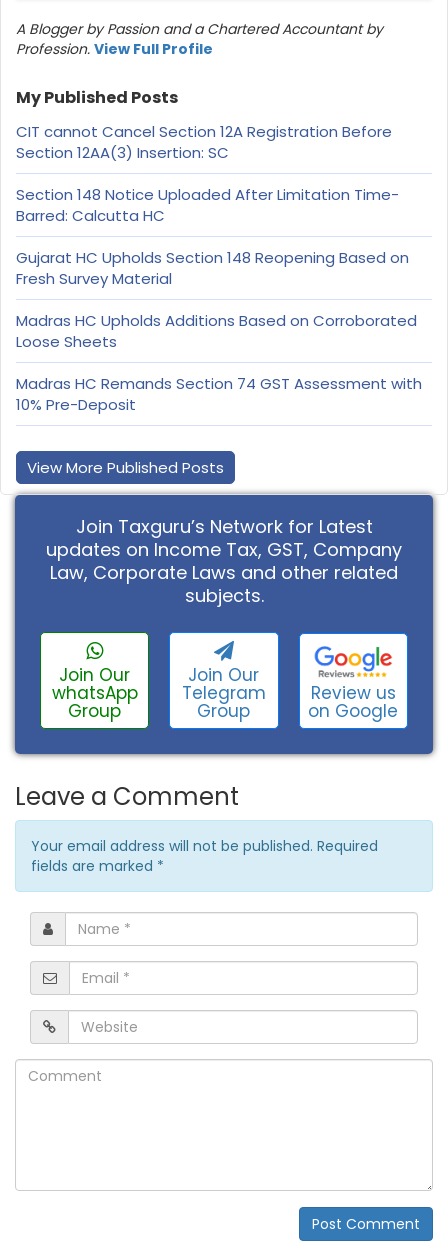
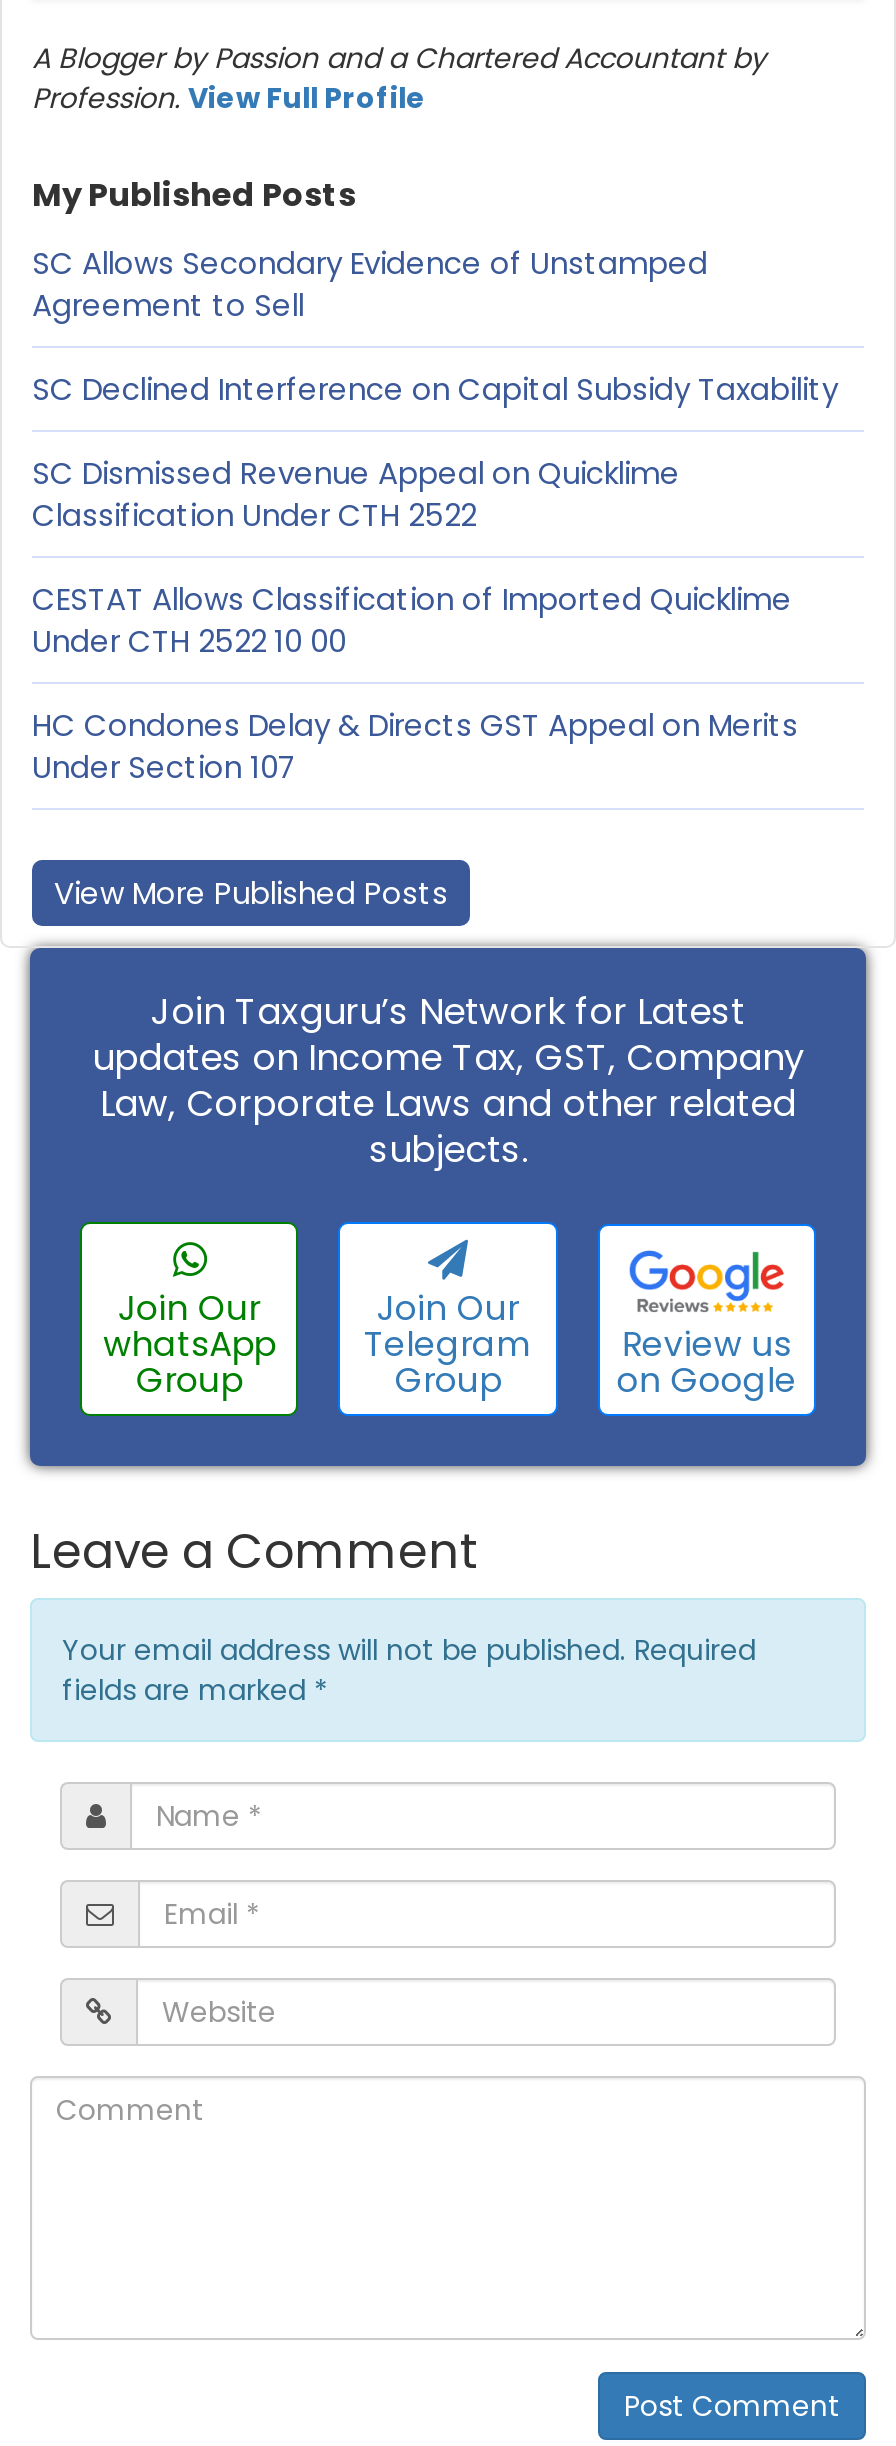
- CIT cannot Cancel Section 12A Registration Before
- Section 12AA(3) Insertion: SC
+ SC Allows Secondary Evidence of Unstamped
+ Agreement to Sell

- Section 148 Notice Uploaded After Limitation Time-
- Barred: Calcutta HC
+ SC Declined Interference on Capital Subsidy Taxability

- Gujarat HC Upholds Section 148 Reopening Based on
- Fresh Survey Material
+ SC Dismissed Revenue Appeal on Quicklime
+ Classification Under CTH 2522

- Madras HC Upholds Additions Based on Corroborated
- Loose Sheets
+ CESTAT Allows Classification of Imported Quicklime
+ Under CTH 2522 10 00

- Madras HC Remands Section 74 GST Assessment with
- 10% Pre-Deposit
+ HC Condones Delay & Directs GST Appeal on Merits
+ Under Section 107
